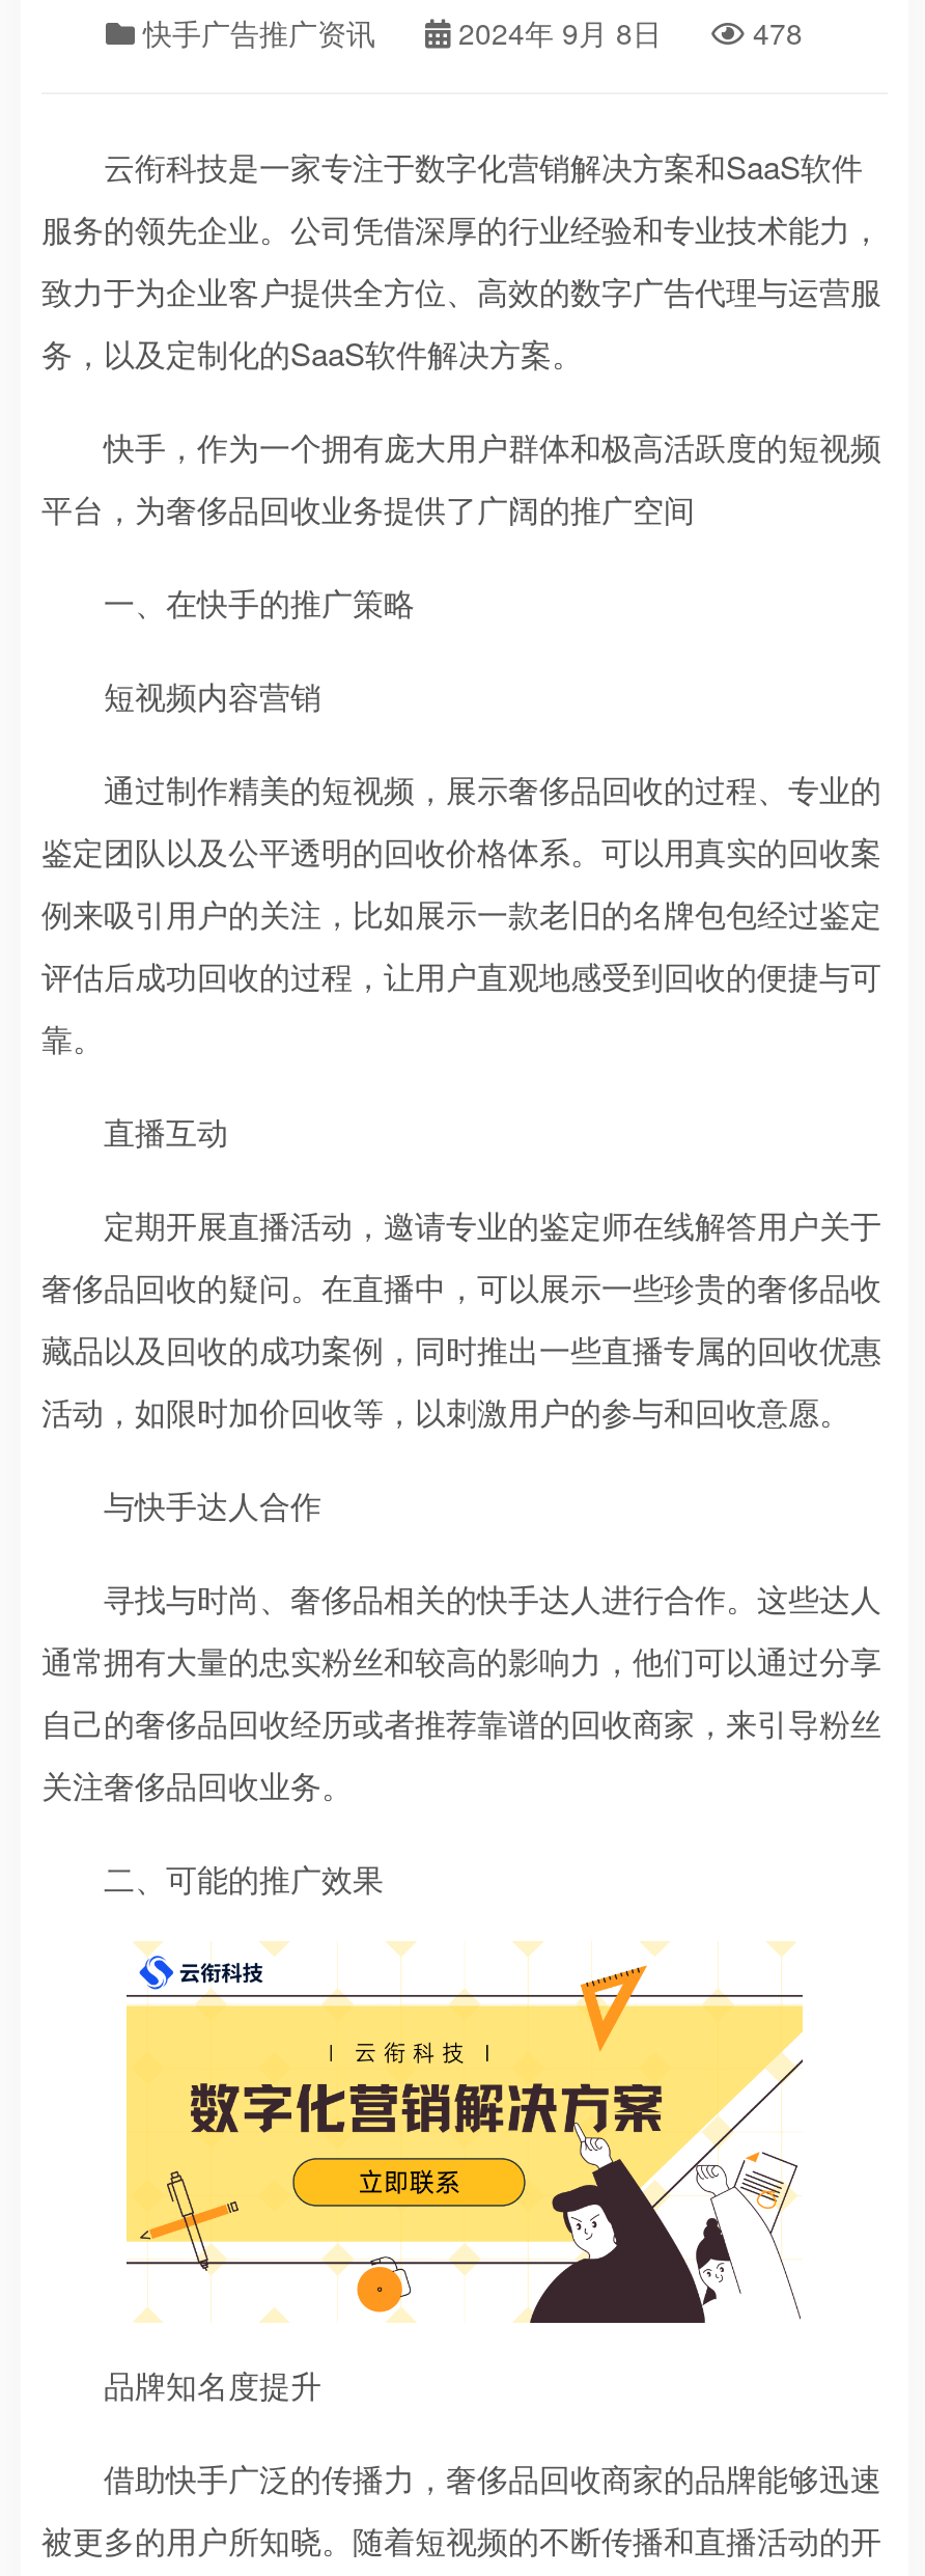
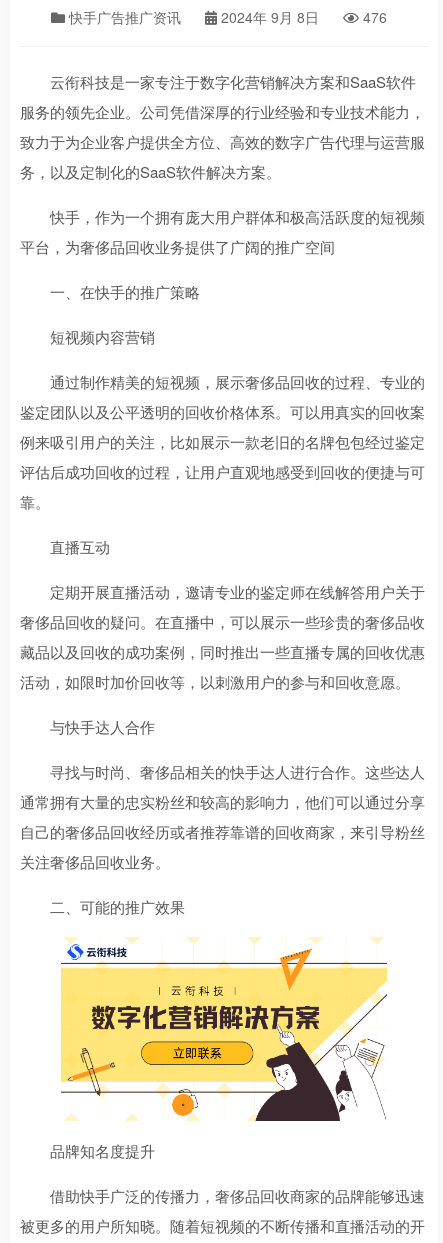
- 快手广告推广资讯 2024年 9月 8日 478
+ 快手广告推广资讯 2024年 9月 8日 476
